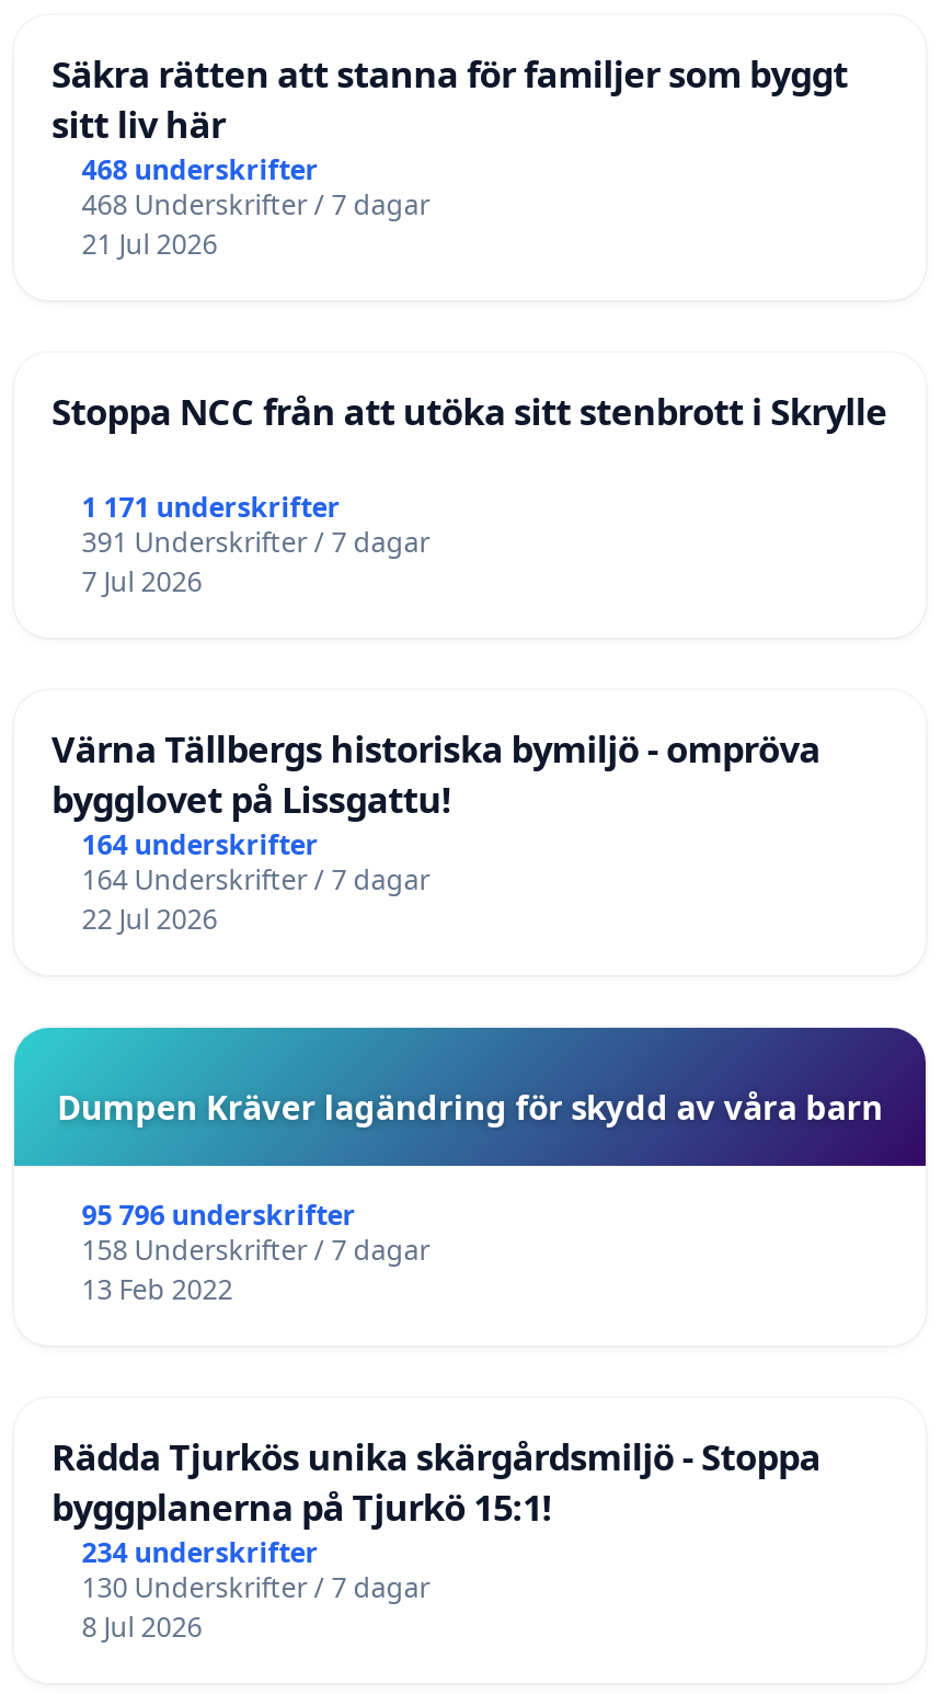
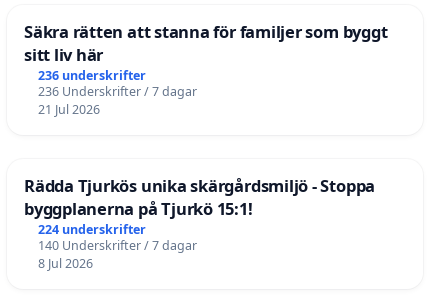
- 468 underskrifter
+ 236 underskrifter

- 468 Underskrifter / 7 dagar
+ 236 Underskrifter / 7 dagar

- Stoppa NCC från att utöka sitt stenbrott i Skrylle
- 1 171 underskrifter
- 391 Underskrifter / 7 dagar
- 7 Jul 2026
- Värna Tällbergs historiska bymiljö - ompröva
- bygglovet på Lissgattu!
- 164 underskrifter
- 164 Underskrifter / 7 dagar
- 22 Jul 2026

- Dumpen Kräver lagändring för skydd av våra barn
- 95 796 underskrifter
- 158 Underskrifter / 7 dagar
- 13 Feb 2022

- 234 underskrifter
+ 224 underskrifter

- 130 Underskrifter / 7 dagar
+ 140 Underskrifter / 7 dagar
